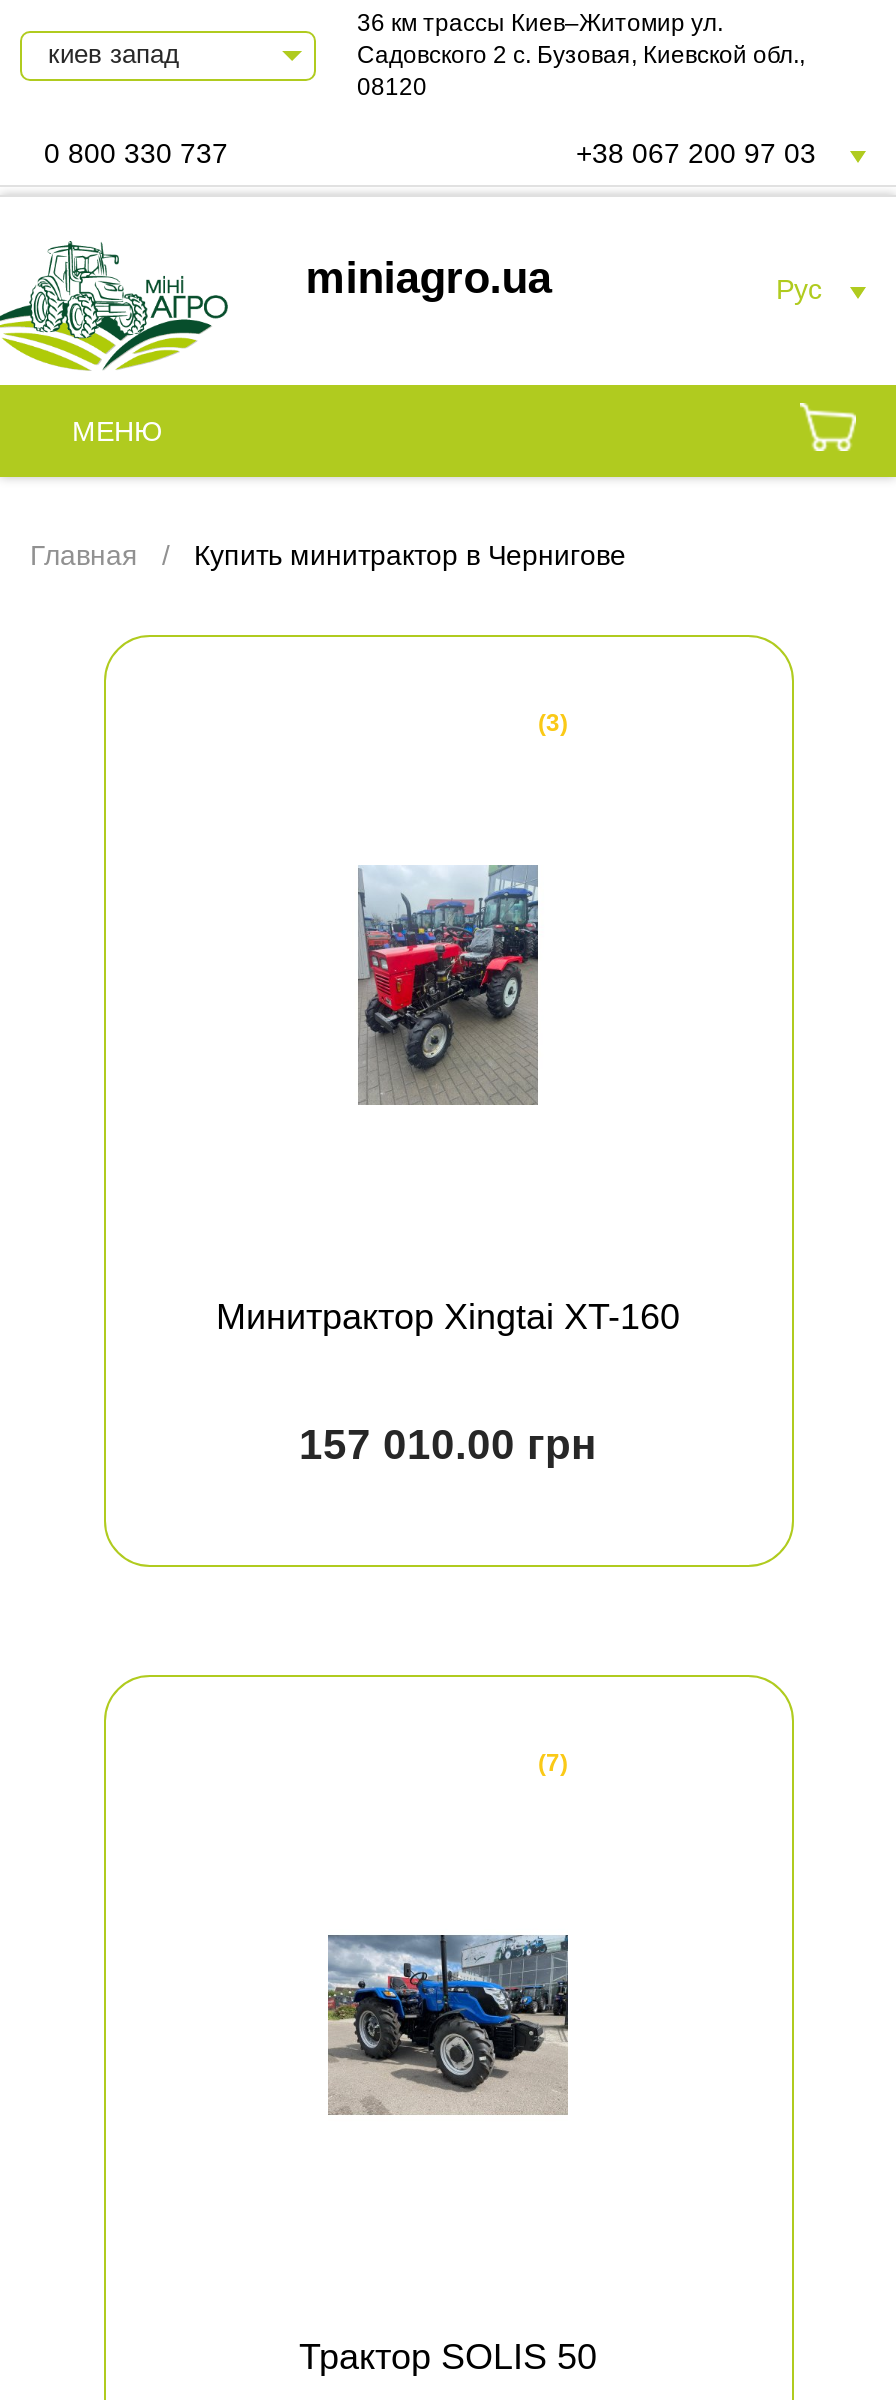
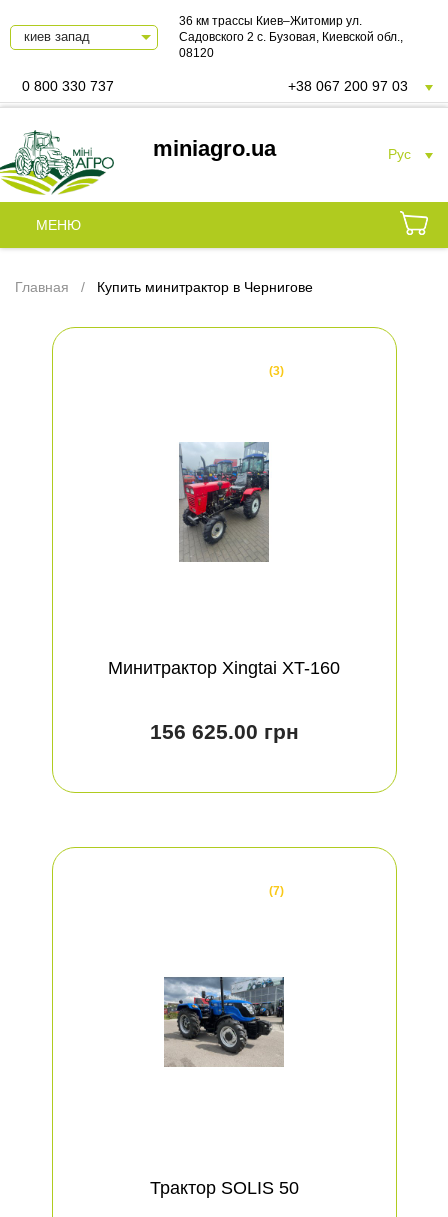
- 157 010.00 грн
+ 156 625.00 грн
